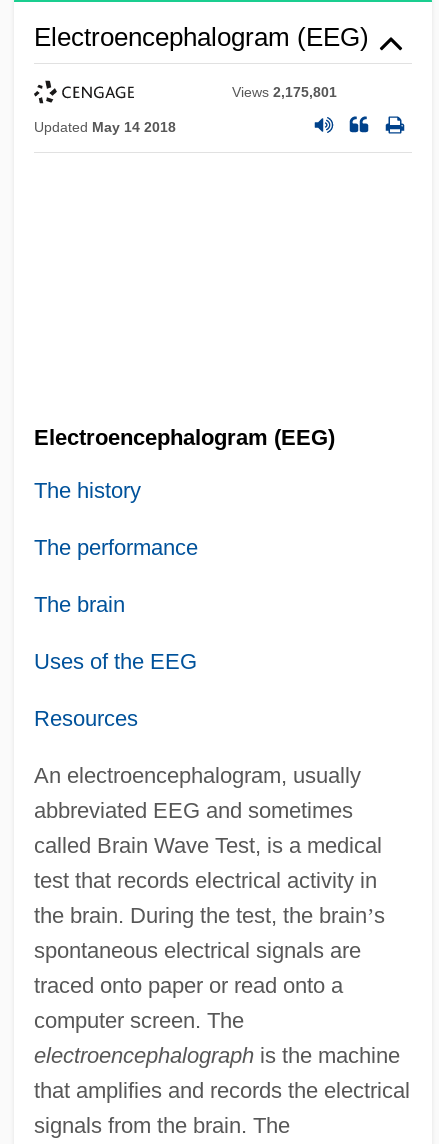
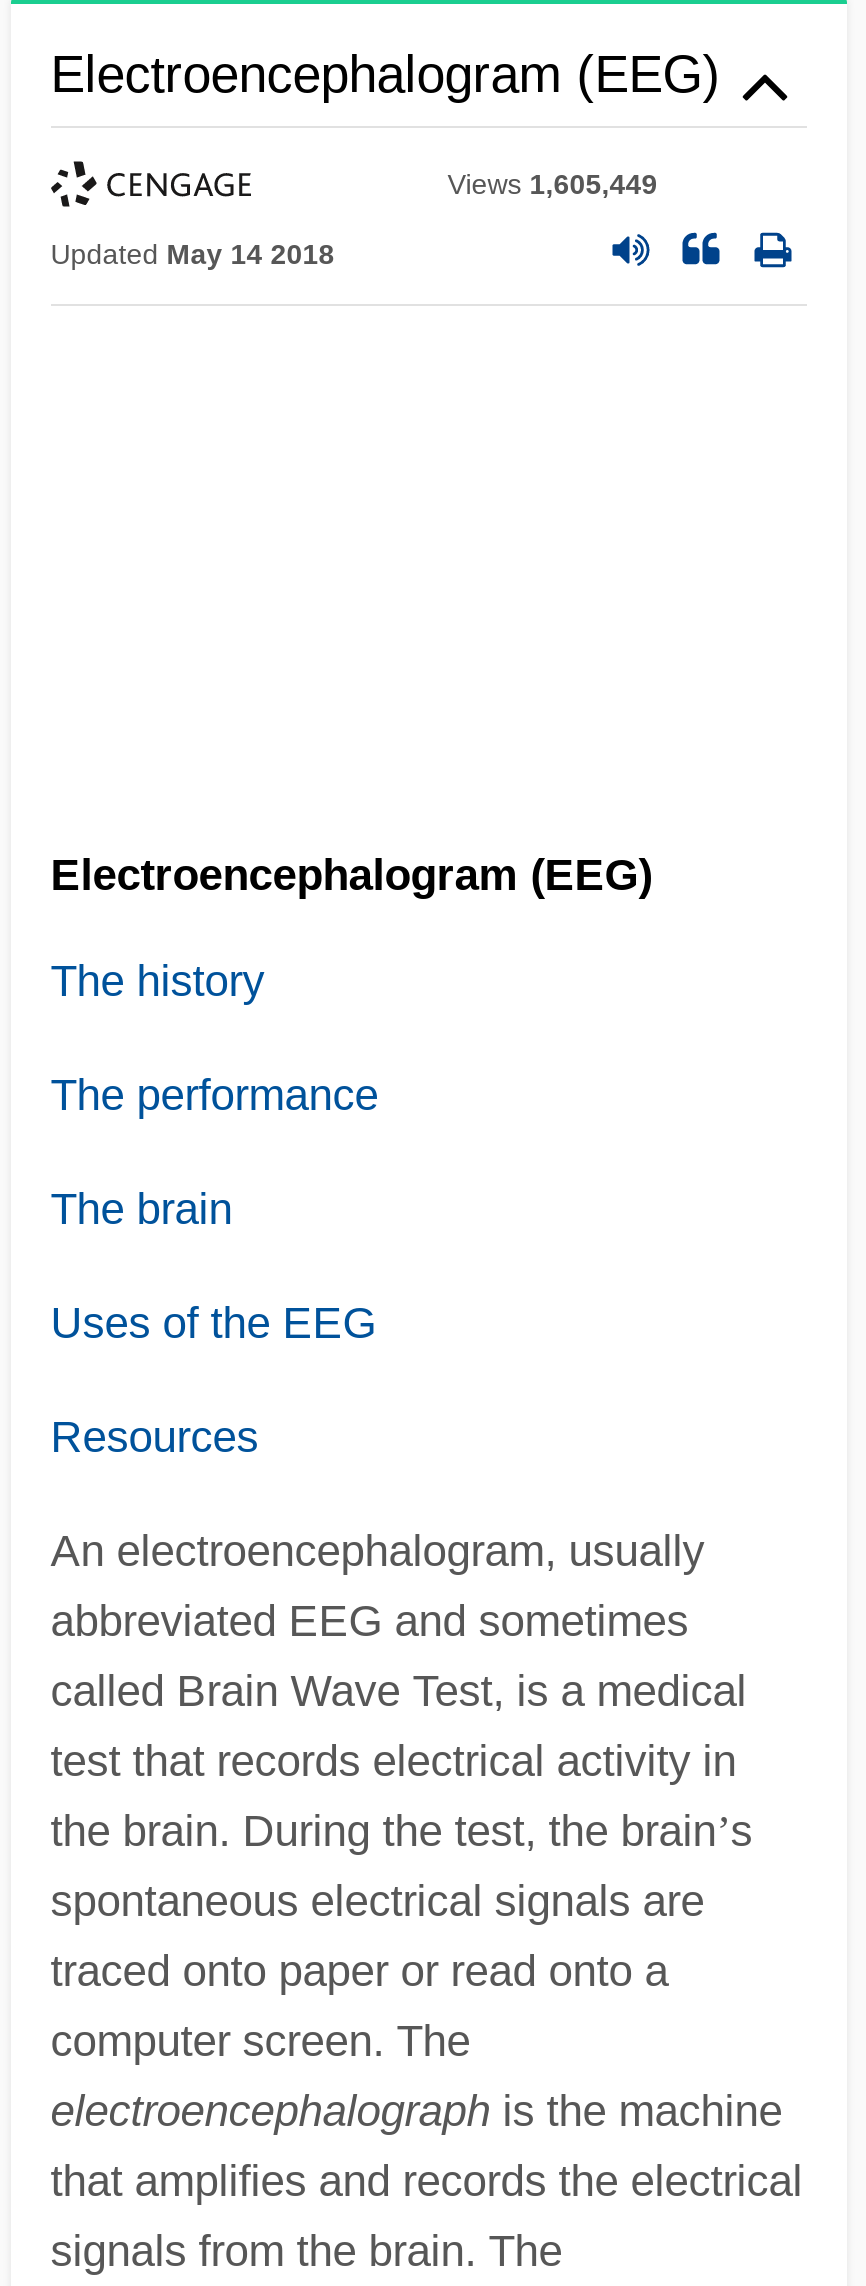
- Views 2,175,801
+ Views 1,605,449
